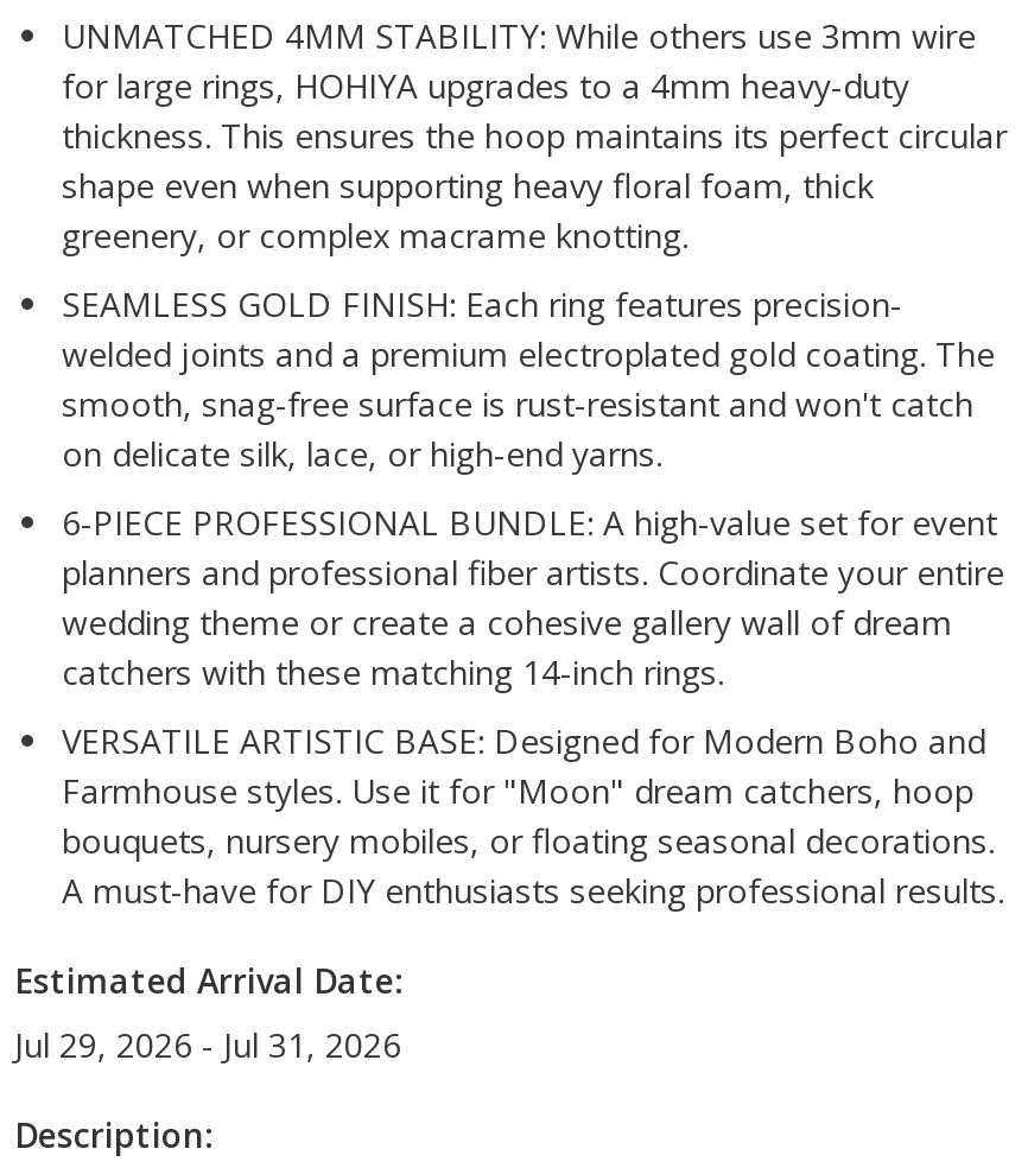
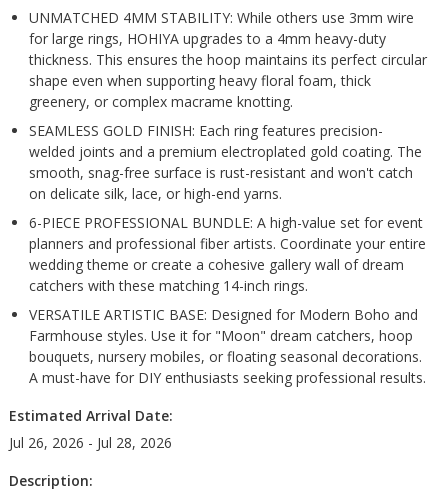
- Jul 29, 2026 - Jul 31, 2026
+ Jul 26, 2026 - Jul 28, 2026
